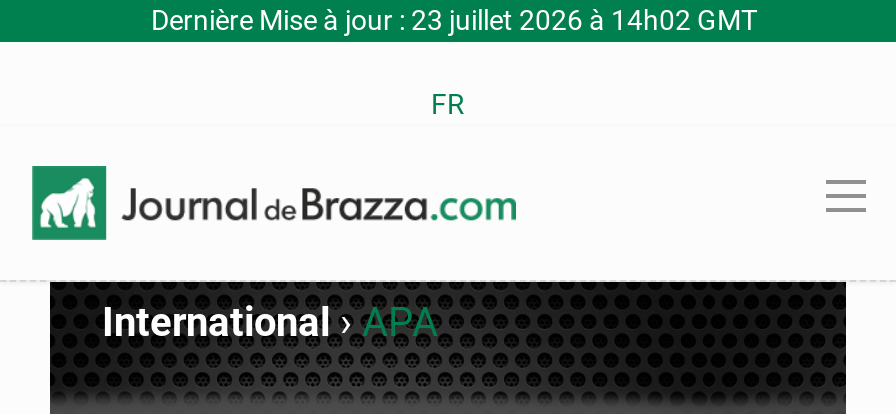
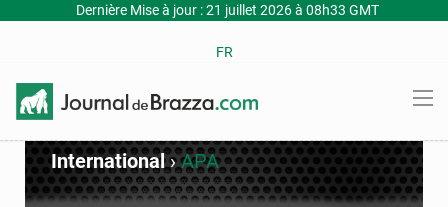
- Dernière Mise à jour : 23 juillet 2026 à 14h02 GMT
+ Dernière Mise à jour : 21 juillet 2026 à 08h33 GMT
